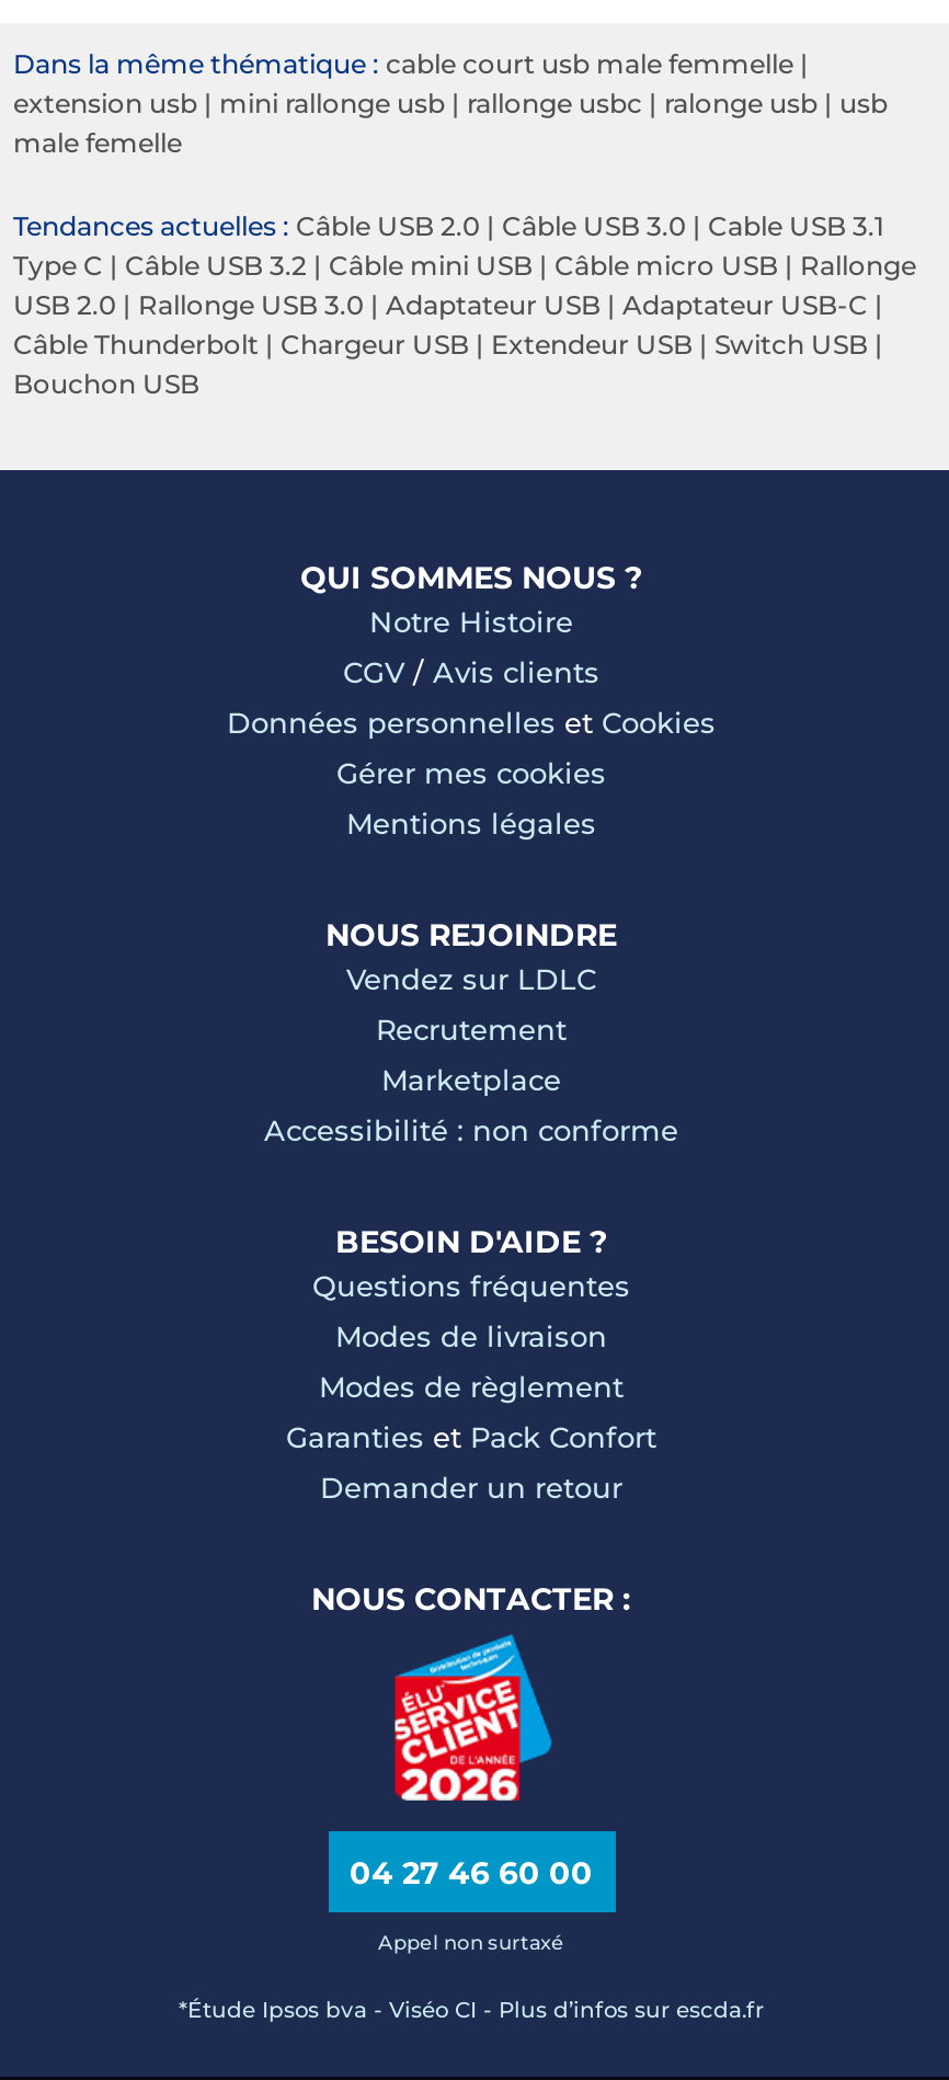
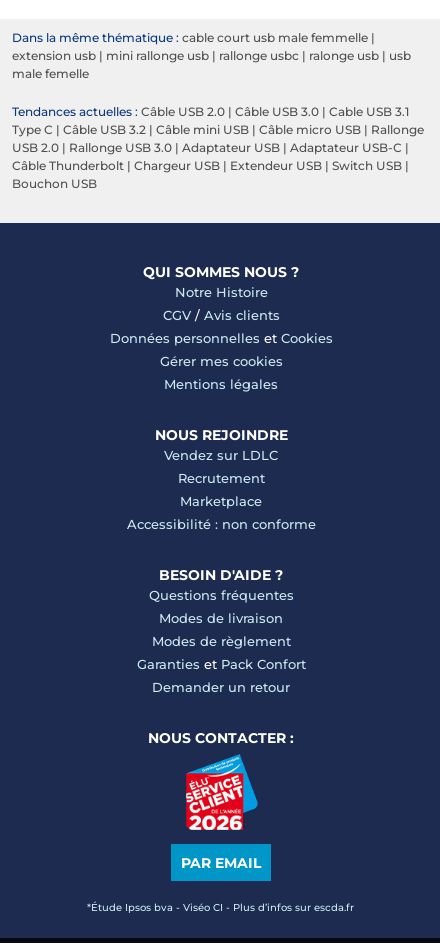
- 04 27 46 60 00
- Appel non surtaxé
+ PAR EMAIL
